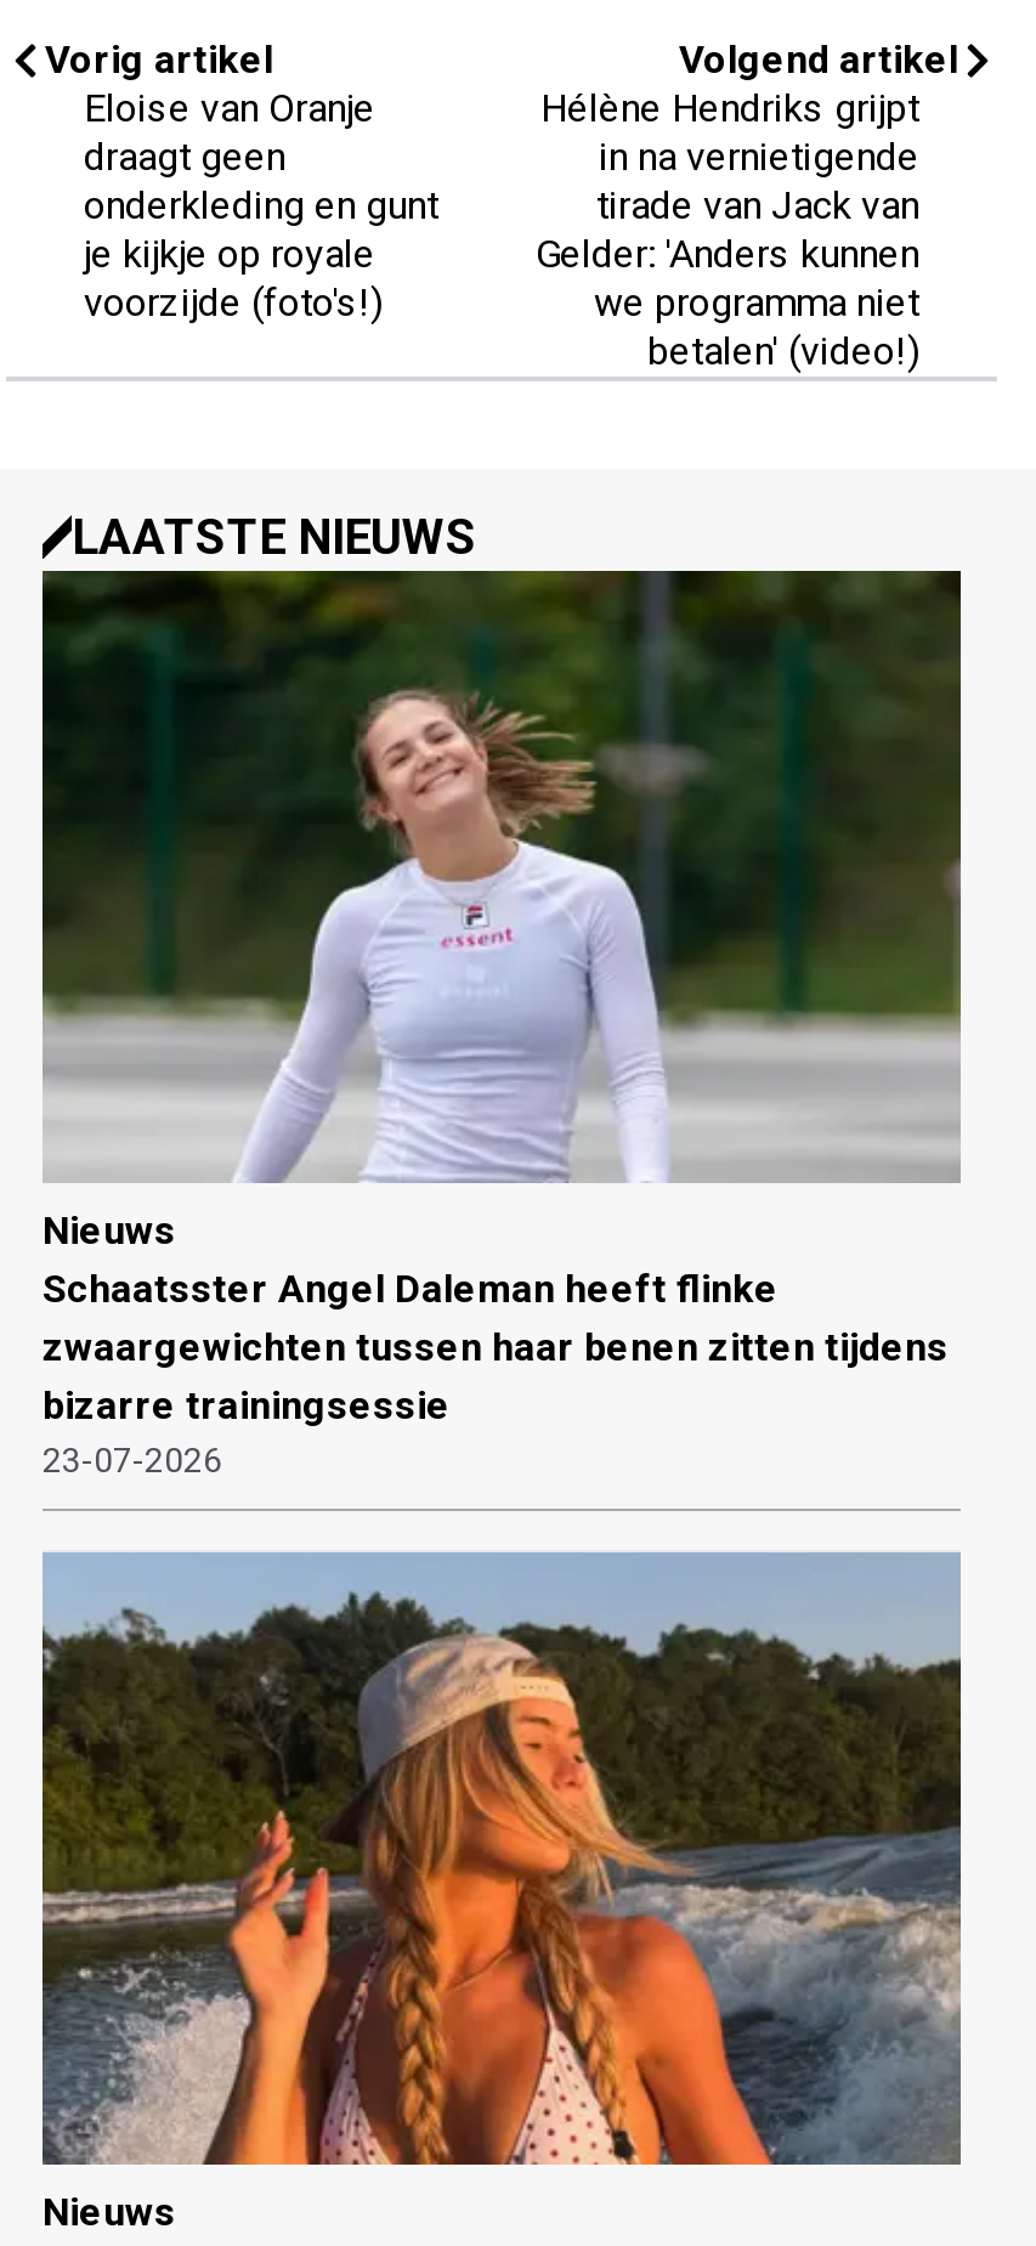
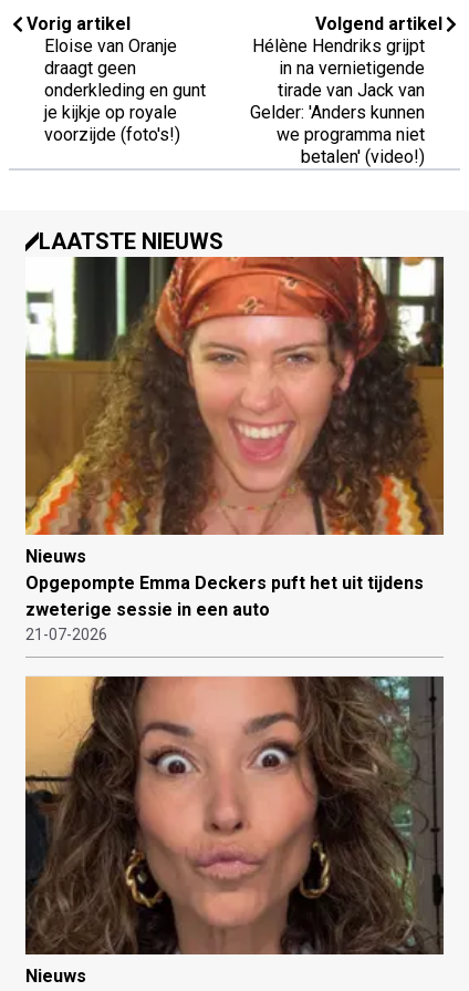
- [image]
- Schaatsster Angel Daleman heeft flinke
- zwaargewichten tussen haar benen zitten tijdens
- bizarre trainingsessie
- 23-07-2026
+ [image]
+ Opgepompte Emma Deckers puft het uit tijdens
+ zweterige sessie in een auto
+ 21-07-2026

- [image]
+ [image]
